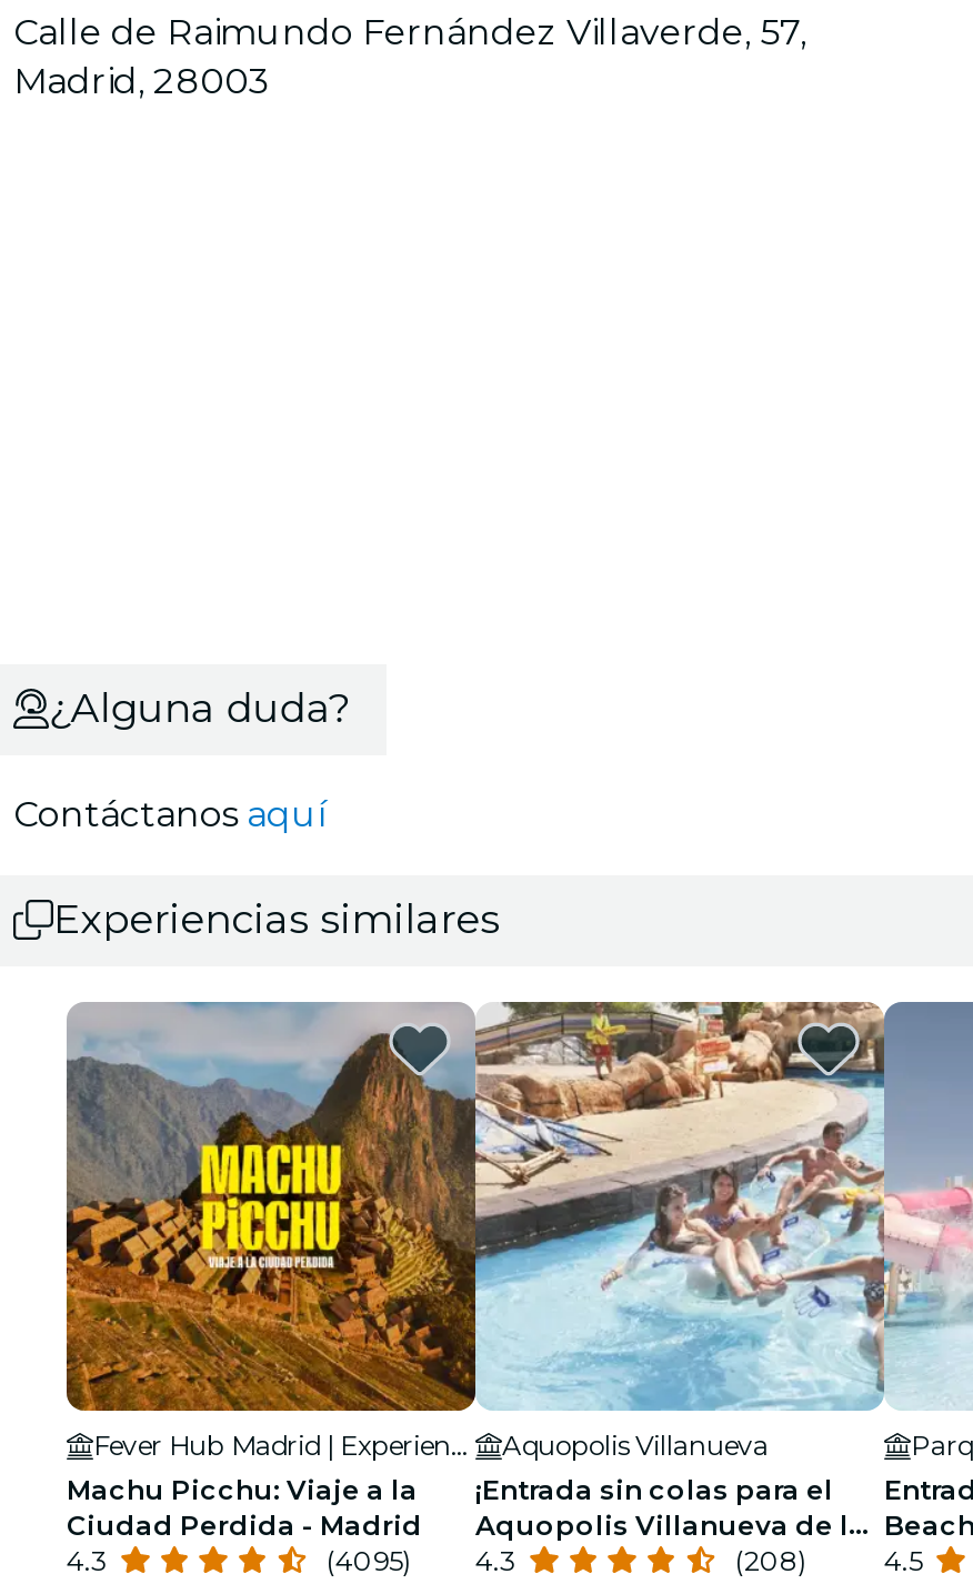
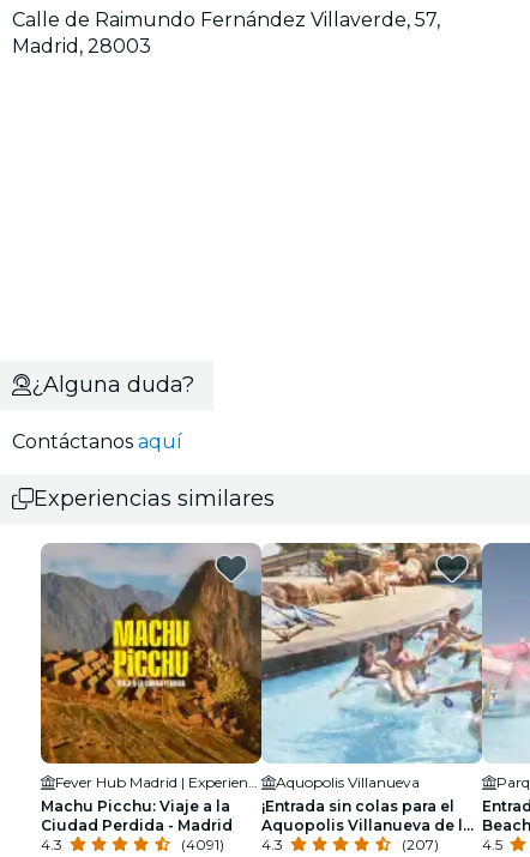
- (4095)
+ (4091)

- (208)
+ (207)
